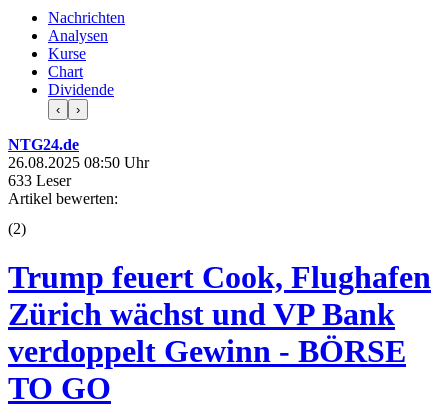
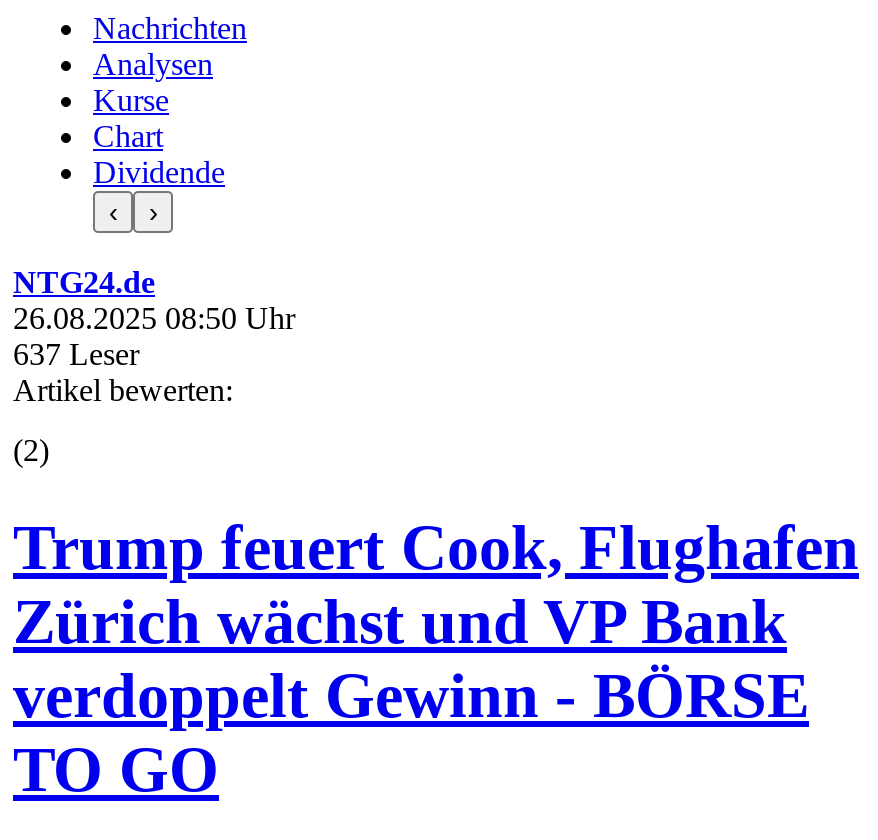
- 633 Leser
+ 637 Leser
